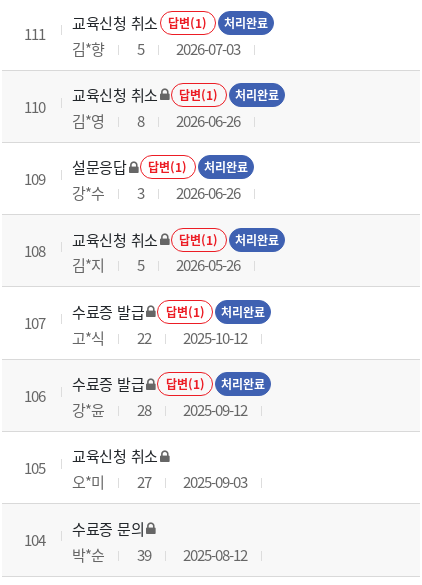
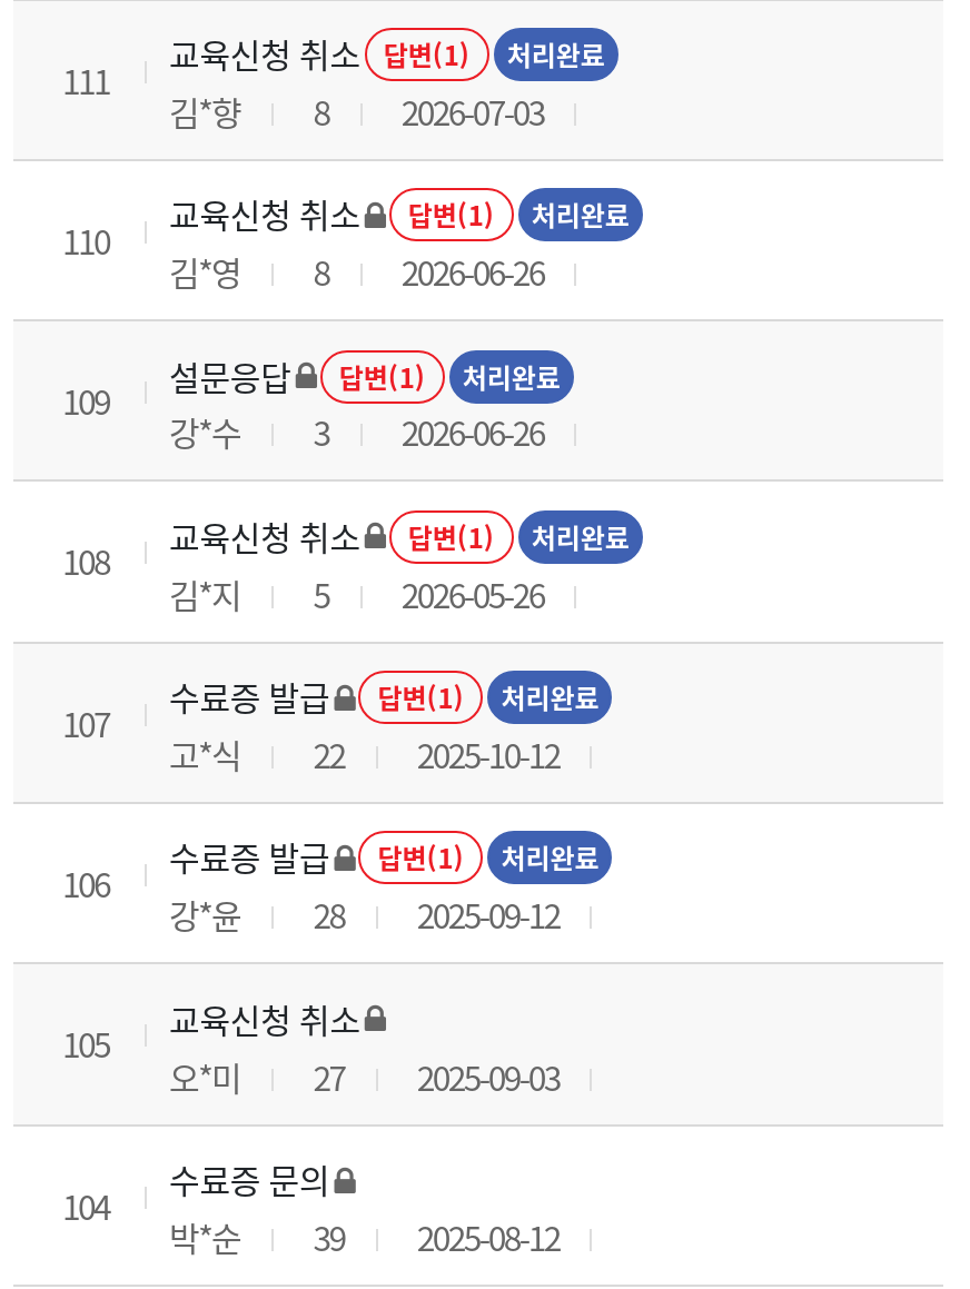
- 김*향 5 2026-07-03
+ 김*향 8 2026-07-03
